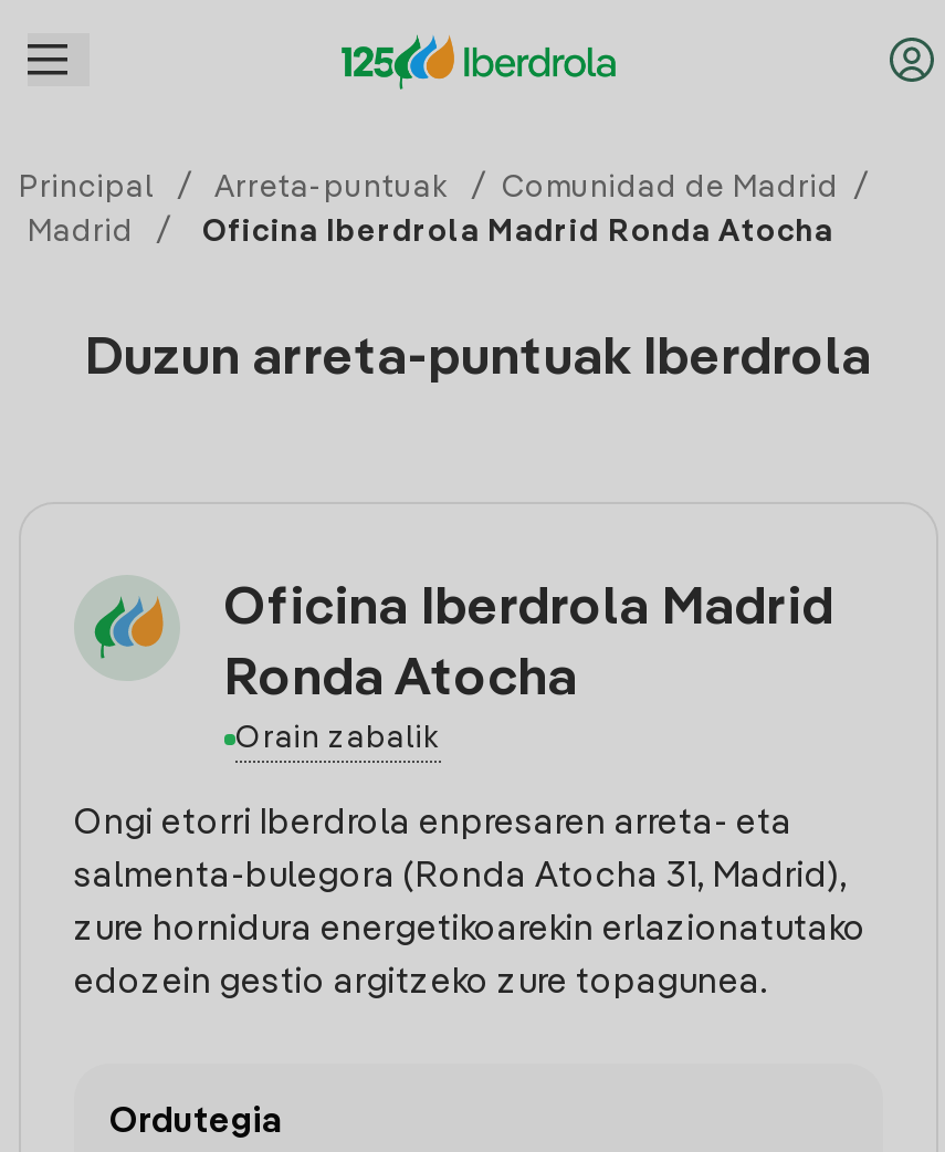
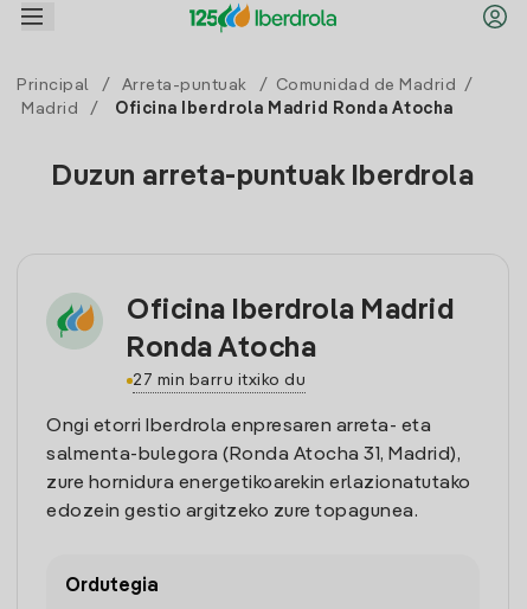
- Orain zabalik
+ 27 min barru itxiko du
